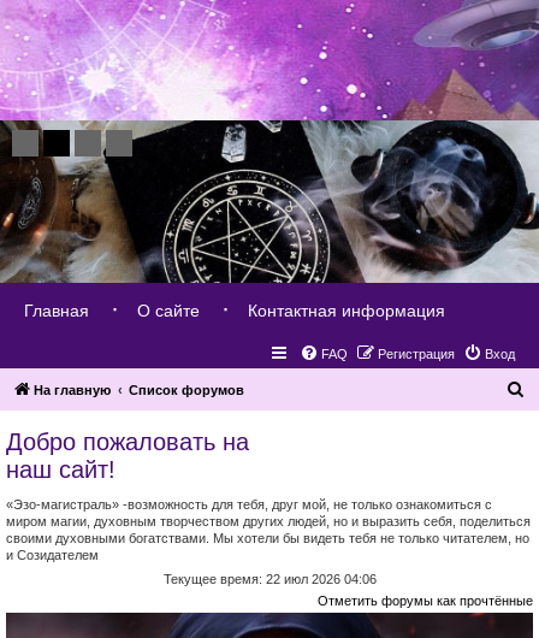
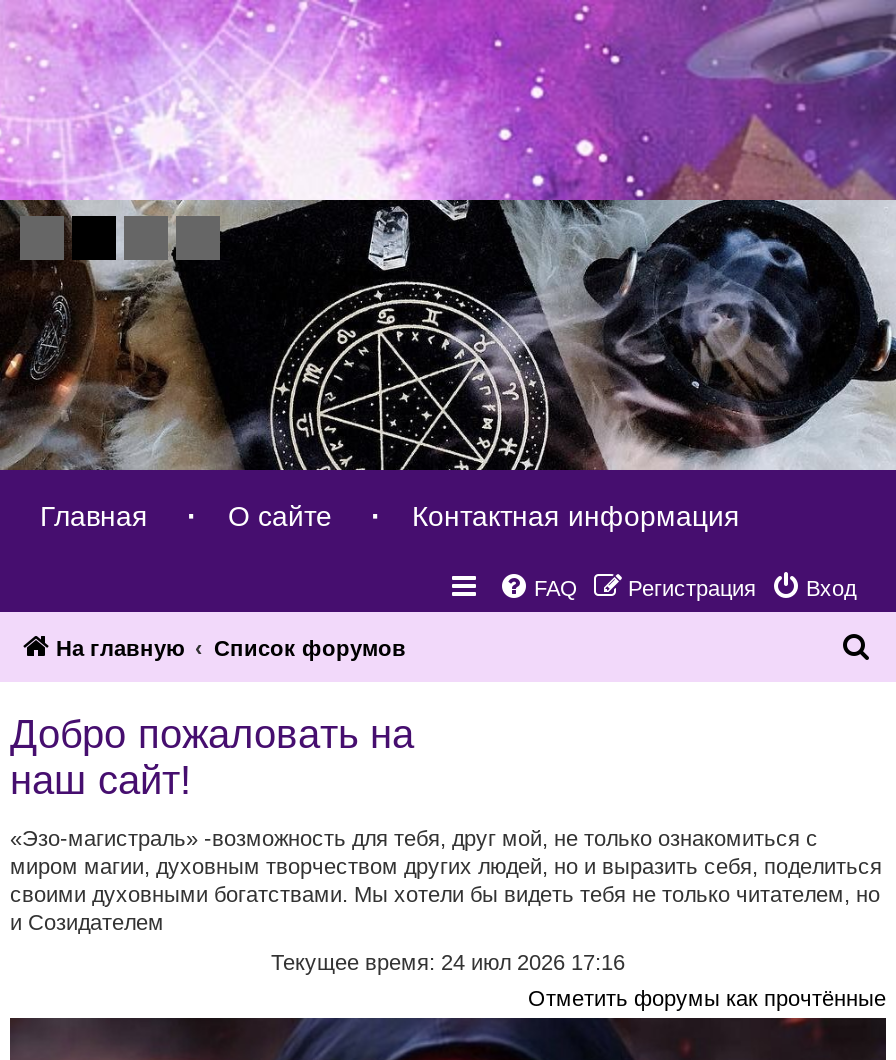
- Текущее время: 22 июл 2026 04:06
+ Текущее время: 24 июл 2026 17:16
